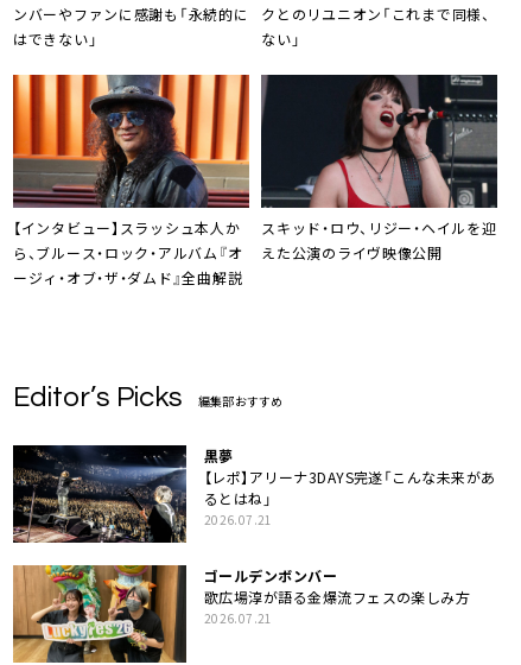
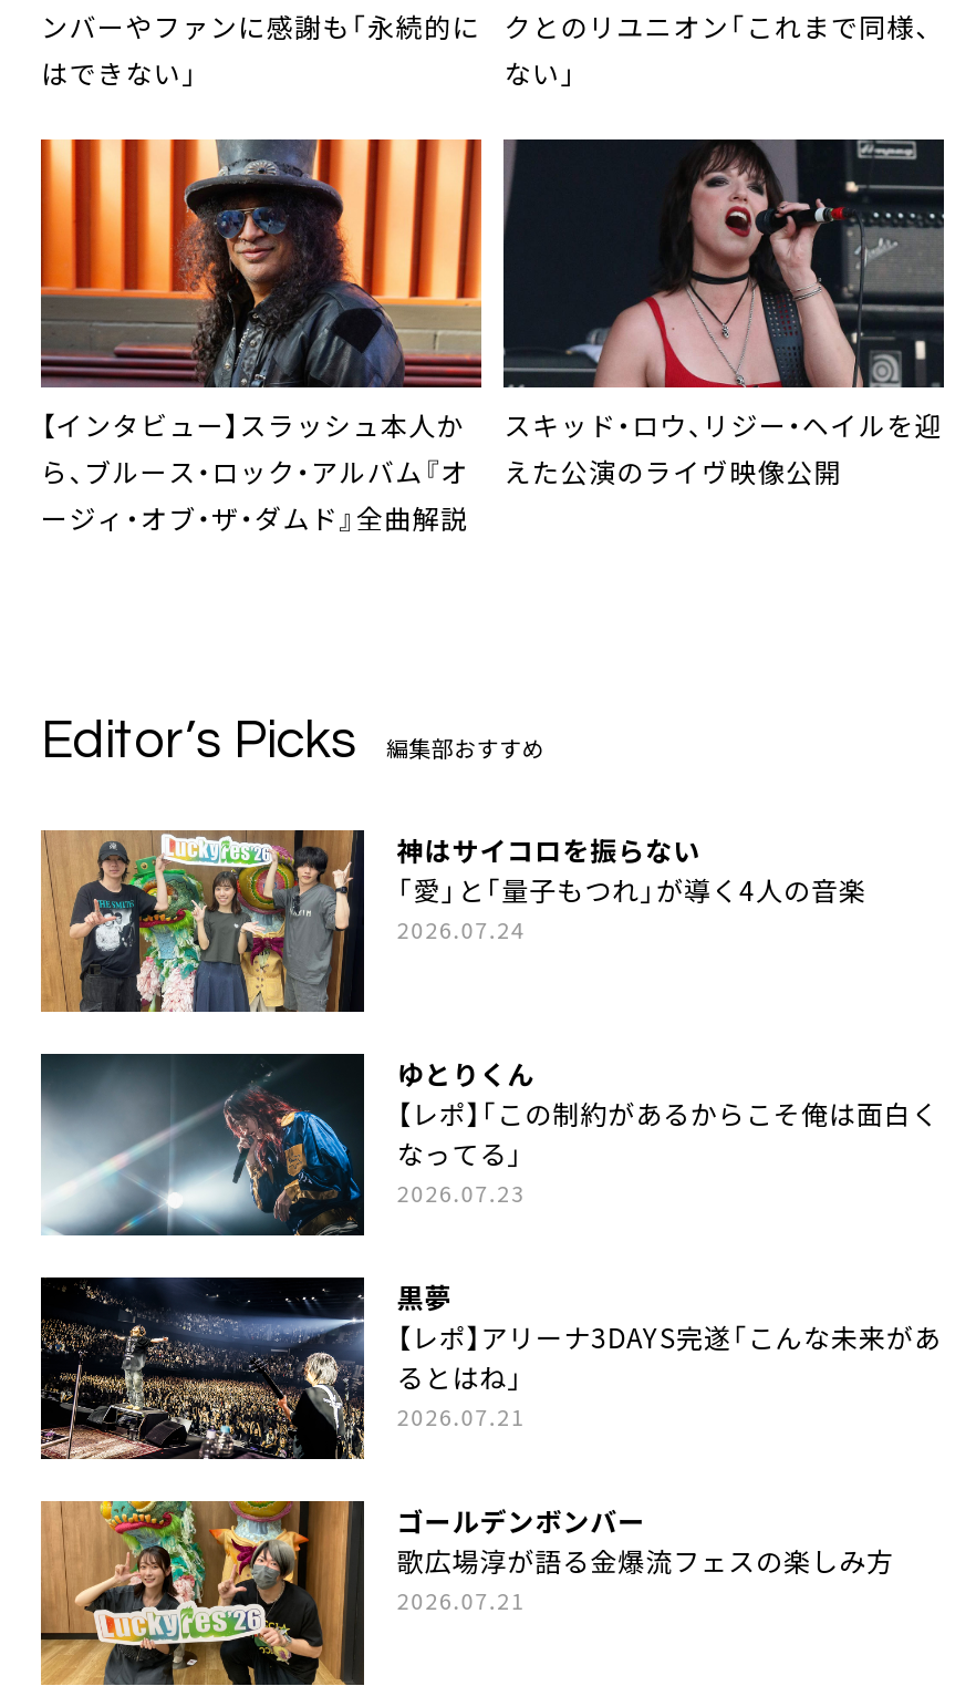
+ [image]
+ 神はサイコロを振らない
+ 「愛」と「量子もつれ」が導く4人の音楽
+ 2026.07.24

+ [image]
+ ゆとりくん
+ 【レポ】「この制約があるからこそ俺は面白く
+ なってる」
+ 2026.07.23
